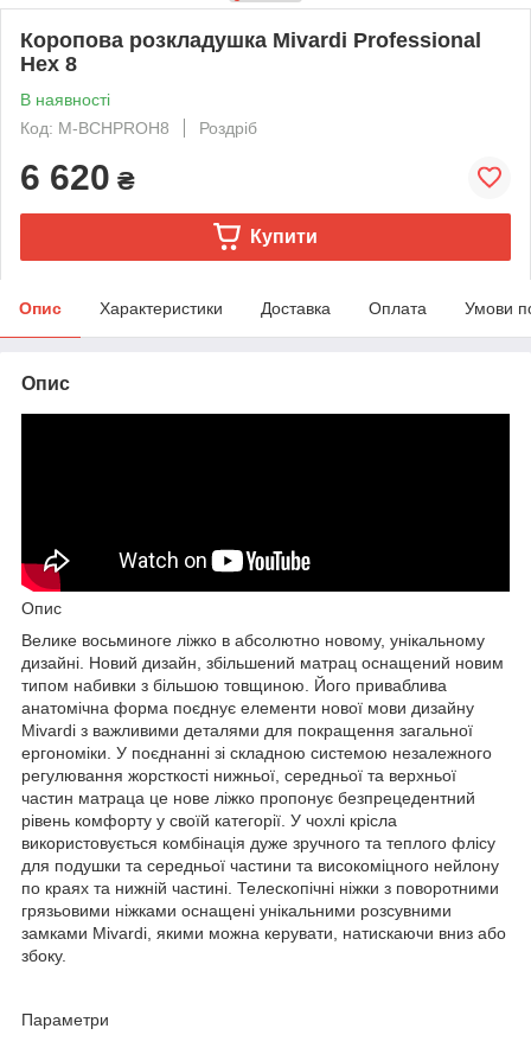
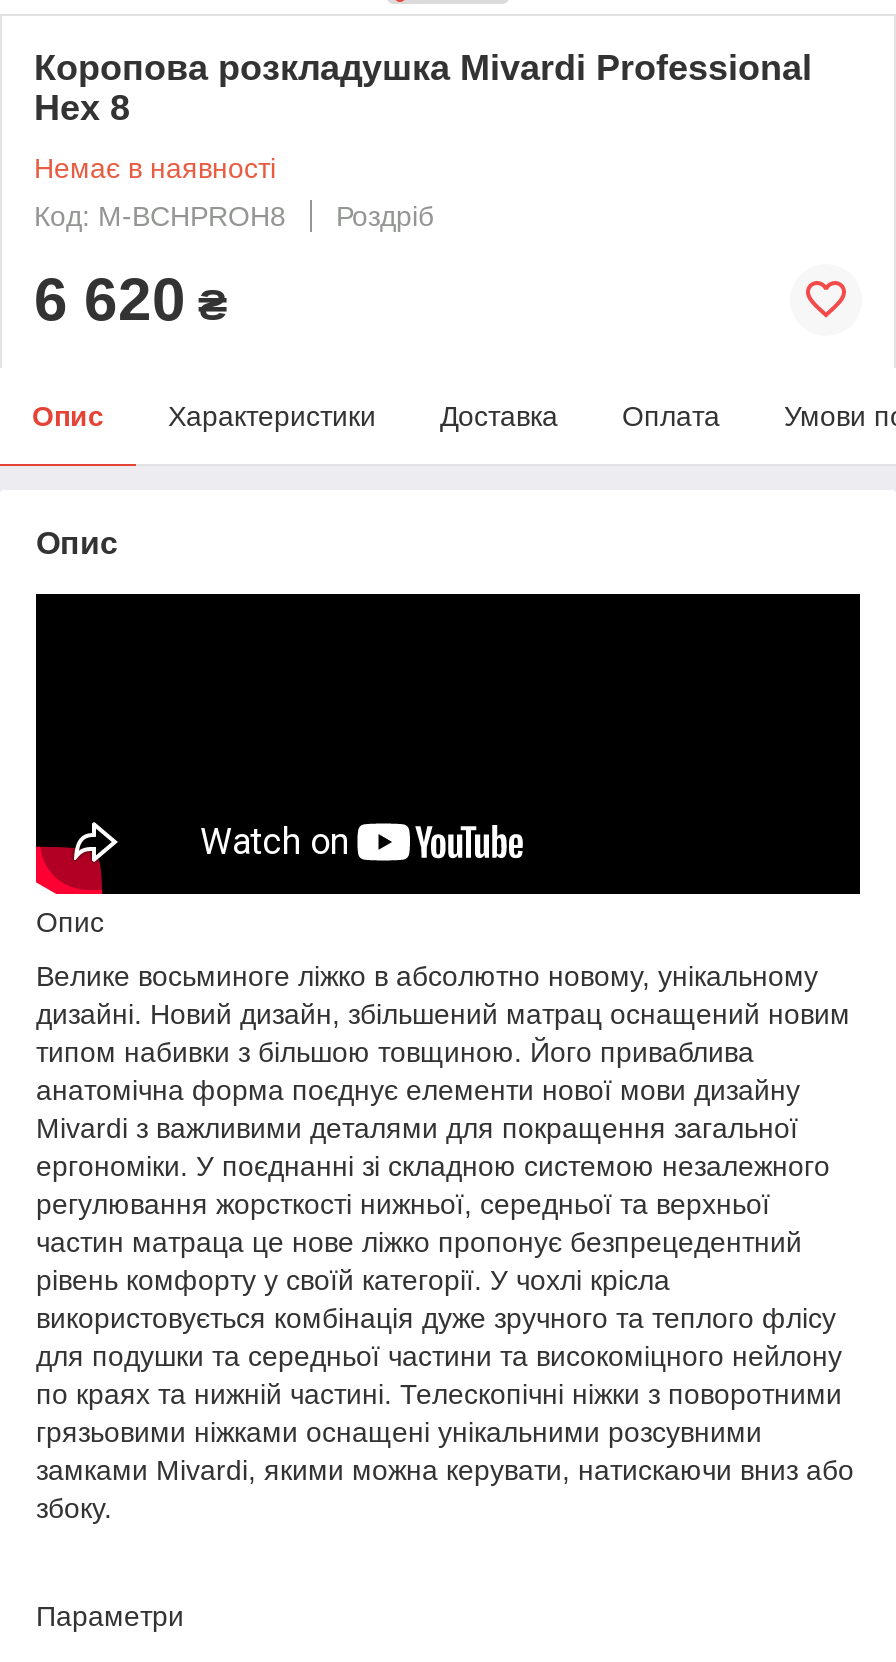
- В наявності
+ Немає в наявності

- Купити
